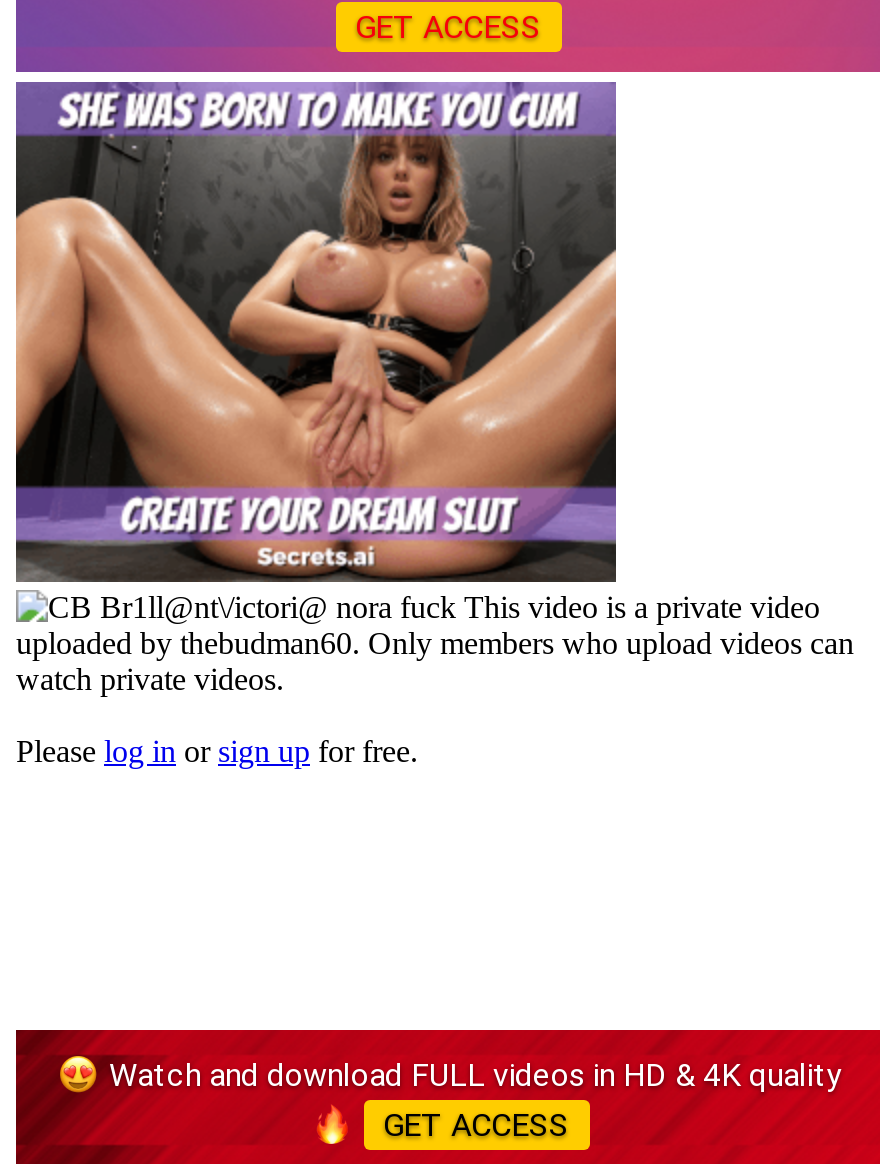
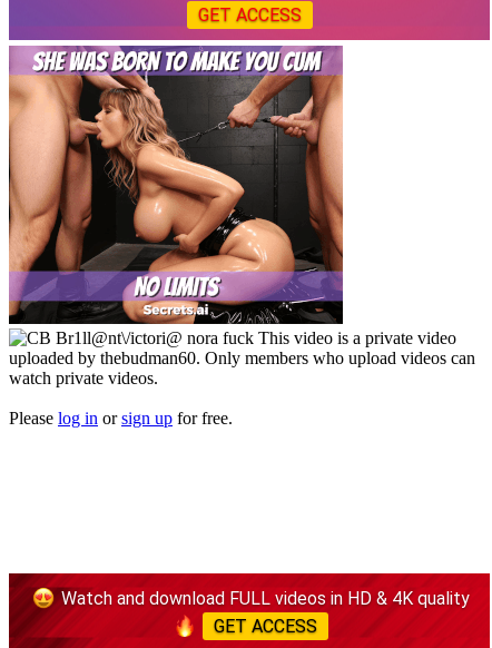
- [image]
+ [image]
